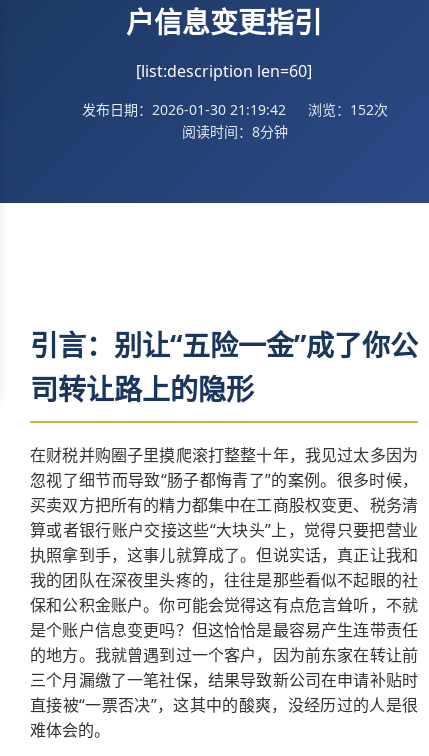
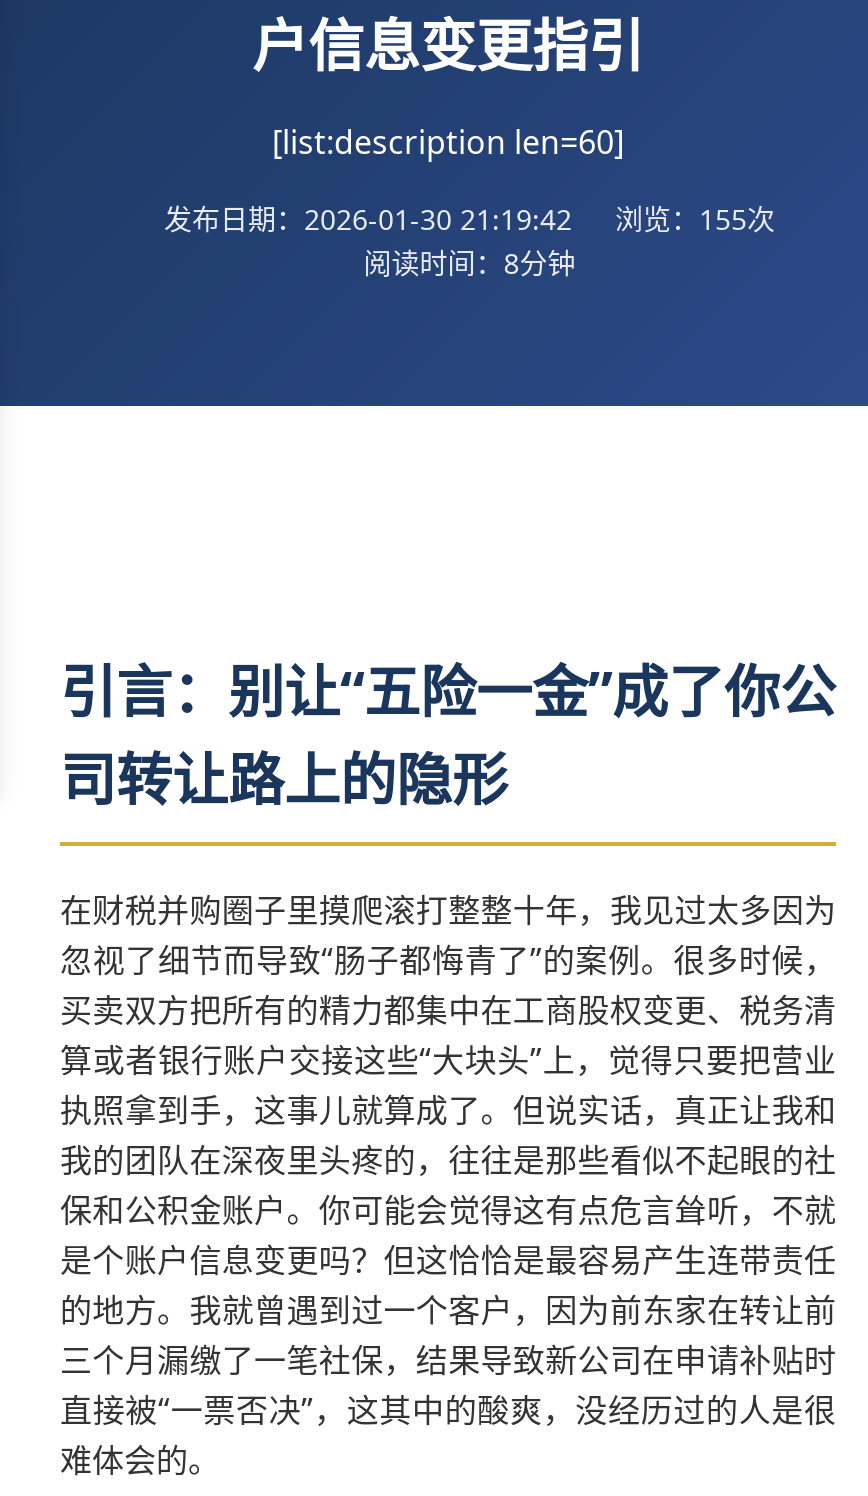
- 发布日期：2026-01-30 21:19:42 浏览：152次
+ 发布日期：2026-01-30 21:19:42 浏览：155次
